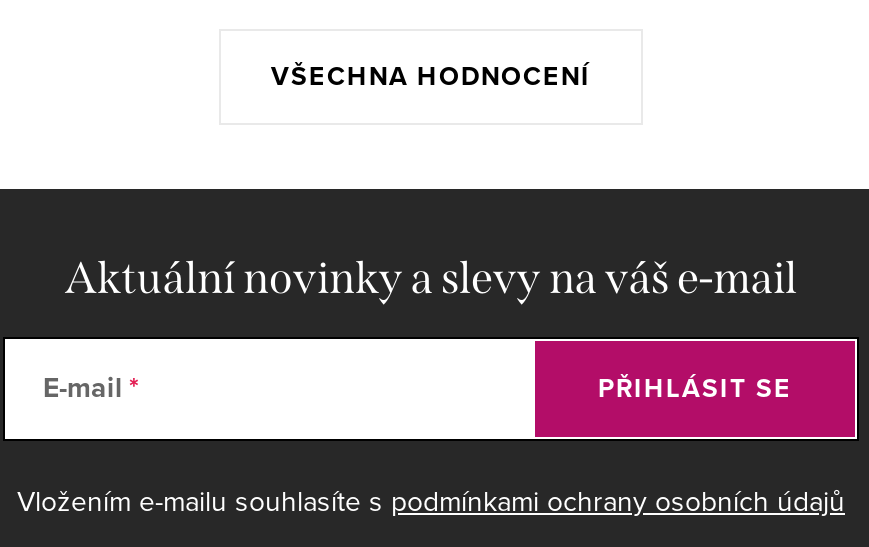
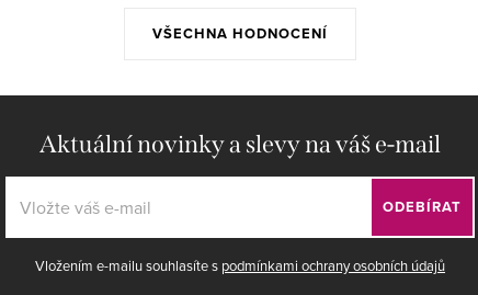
- E-mail

- PŘIHLÁSIT SE
+ ODEBÍRAT
